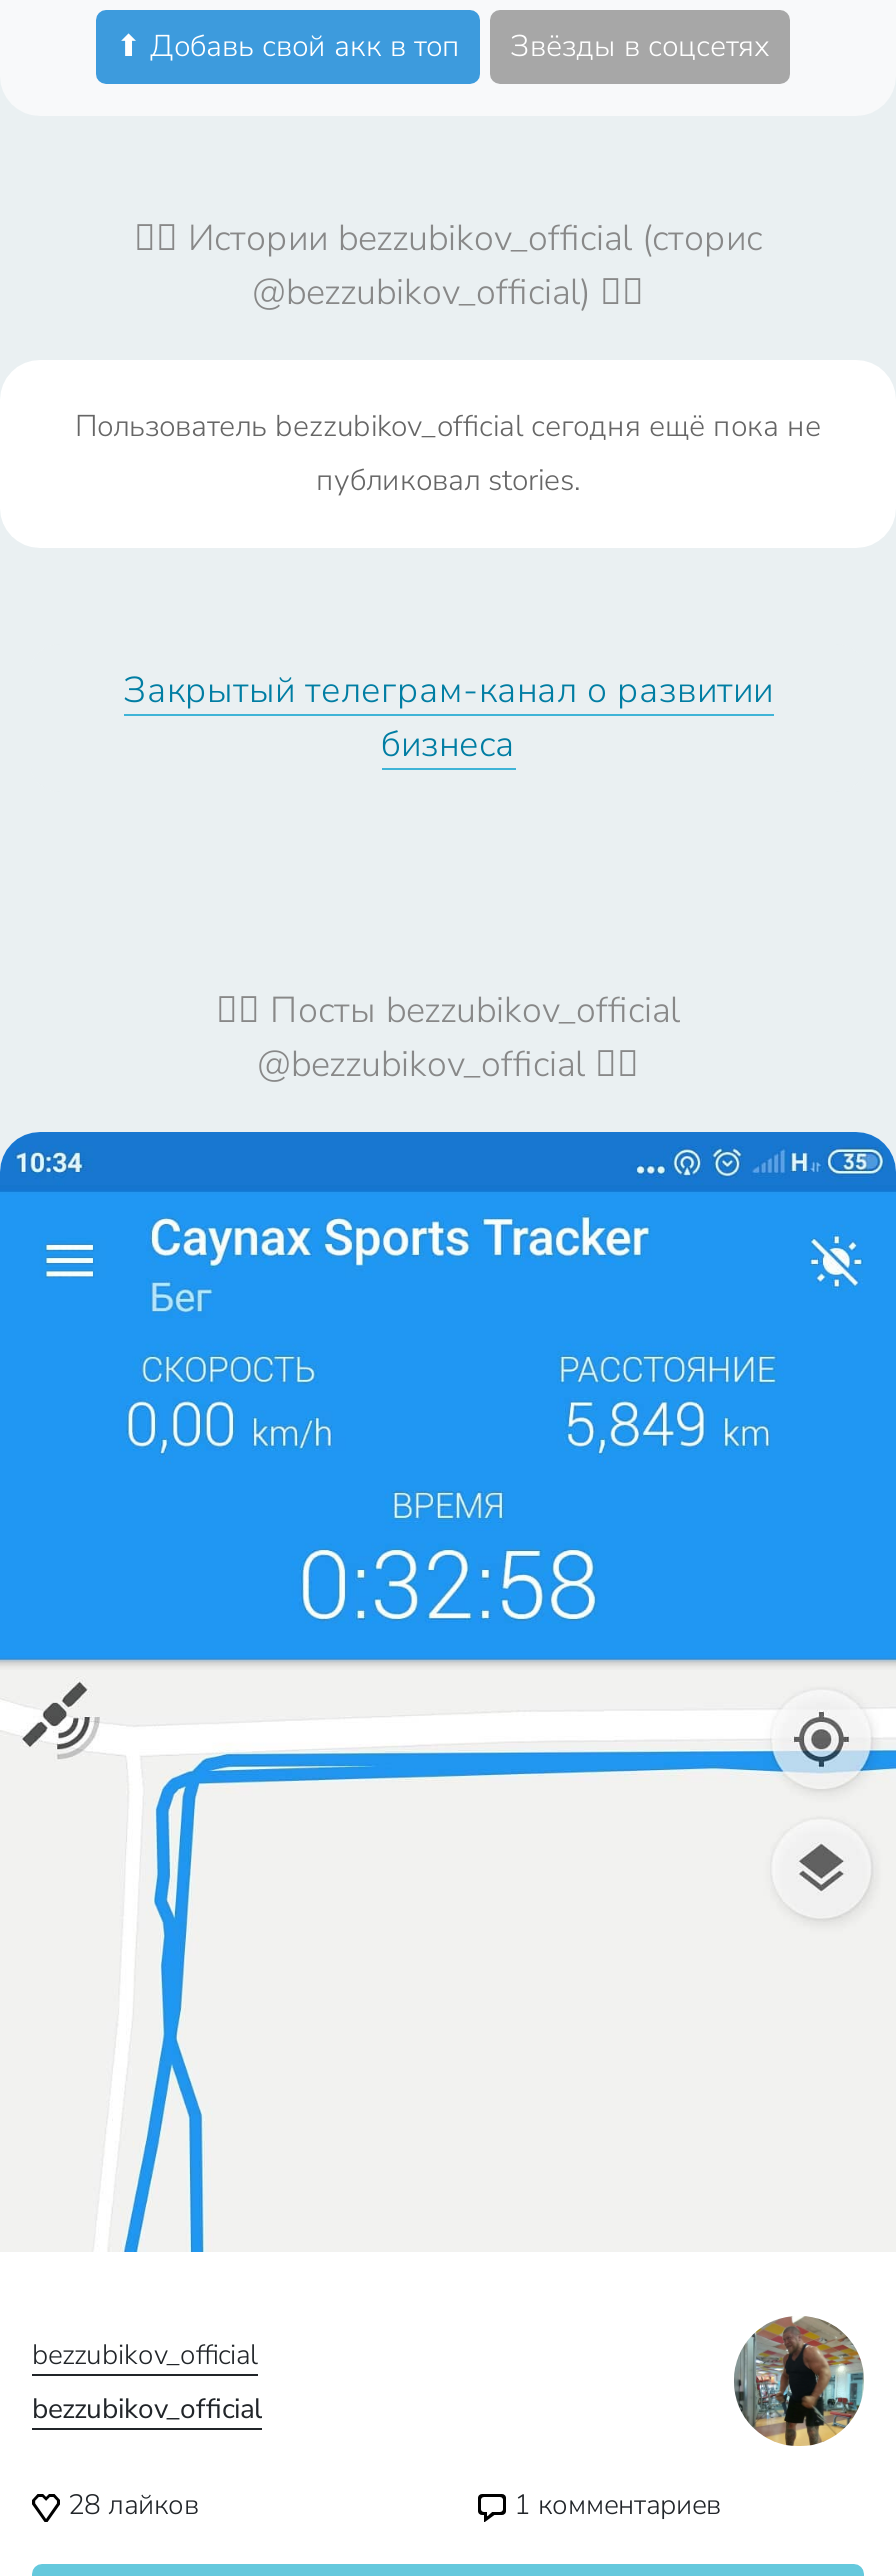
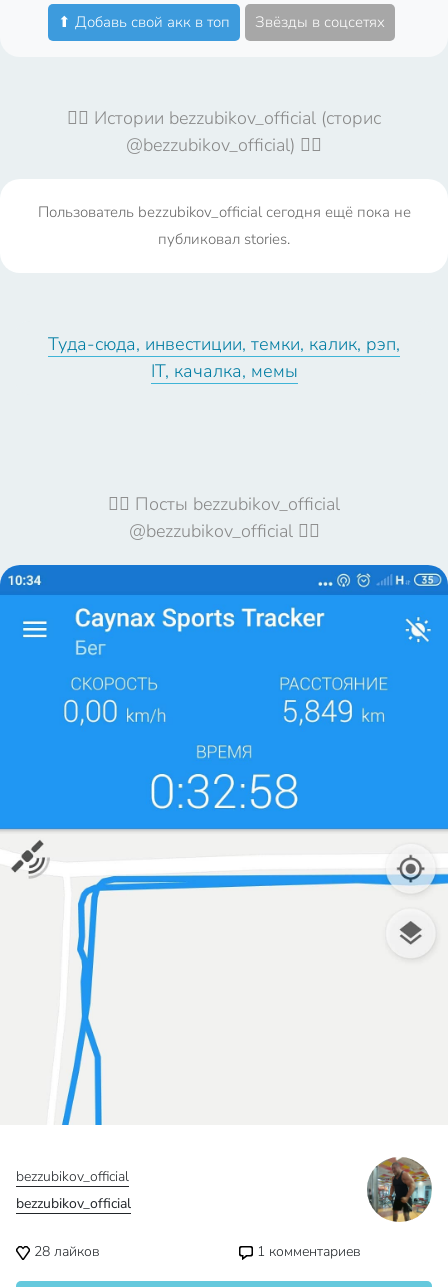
- Закрытый телеграм-канал о развитии
- бизнеса
+ Туда-сюда, инвестиции, темки, калик, рэп,
+ IT, качалка, мемы
